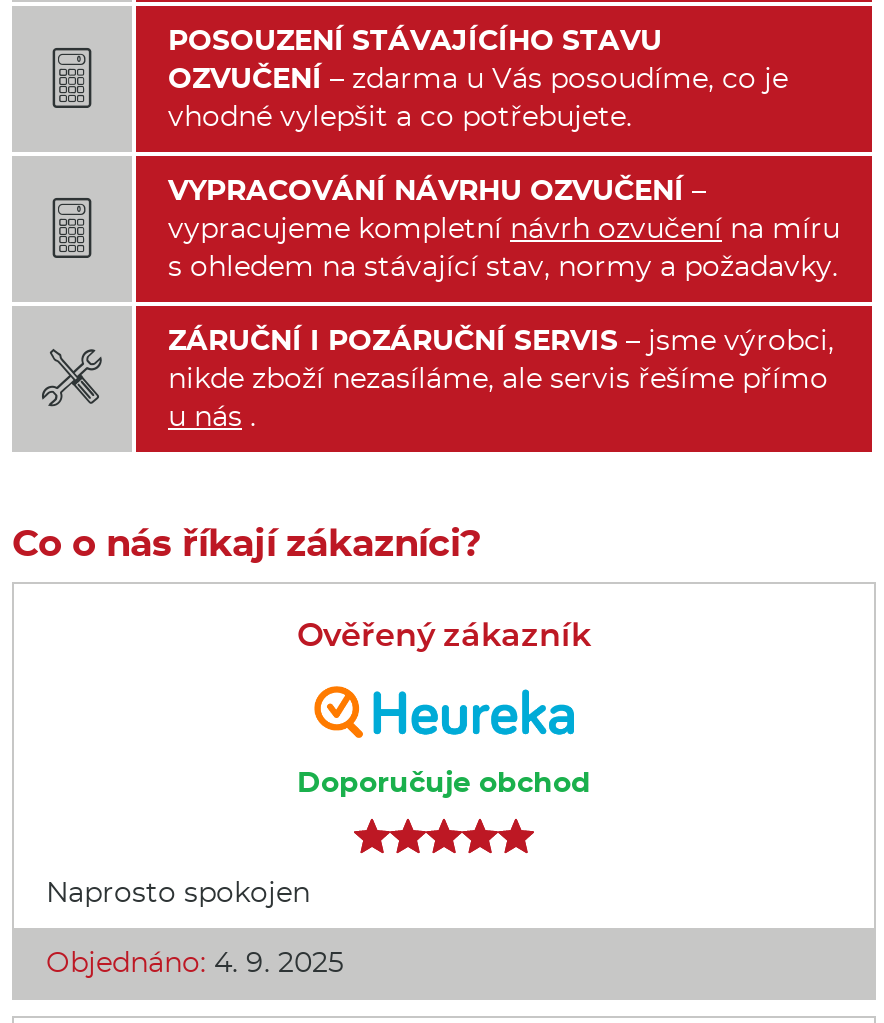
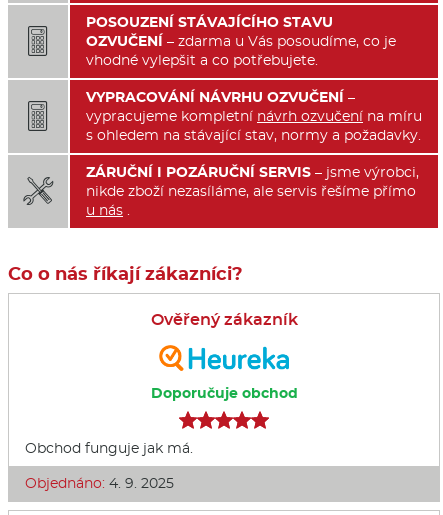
- Naprosto spokojen
+ Obchod funguje jak má.
